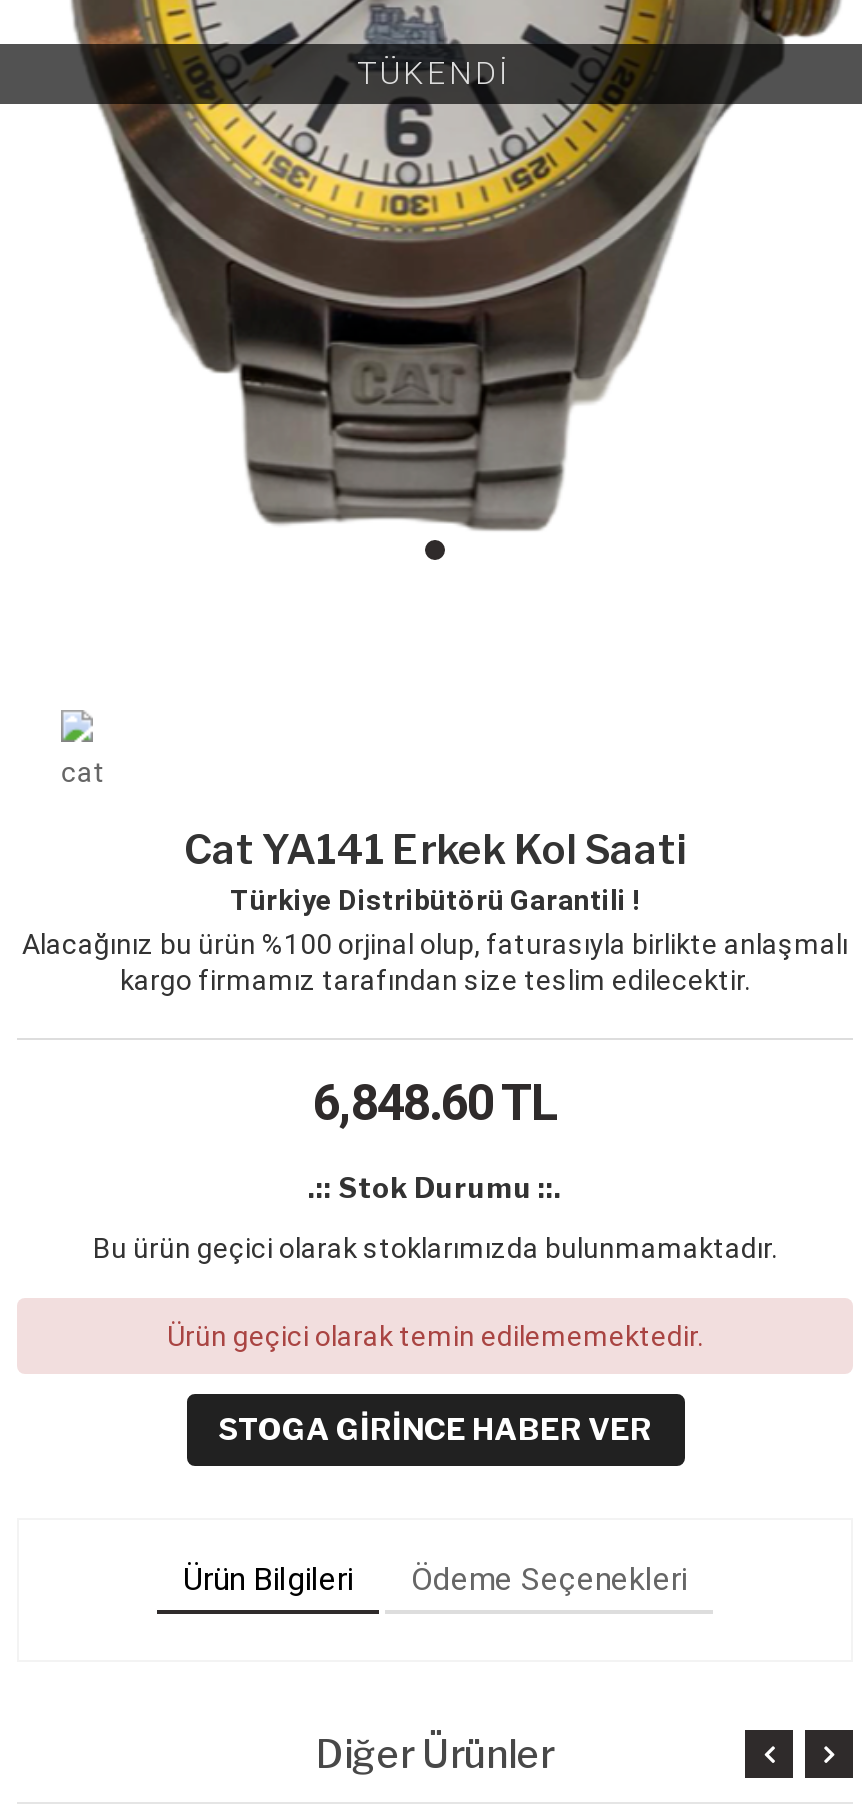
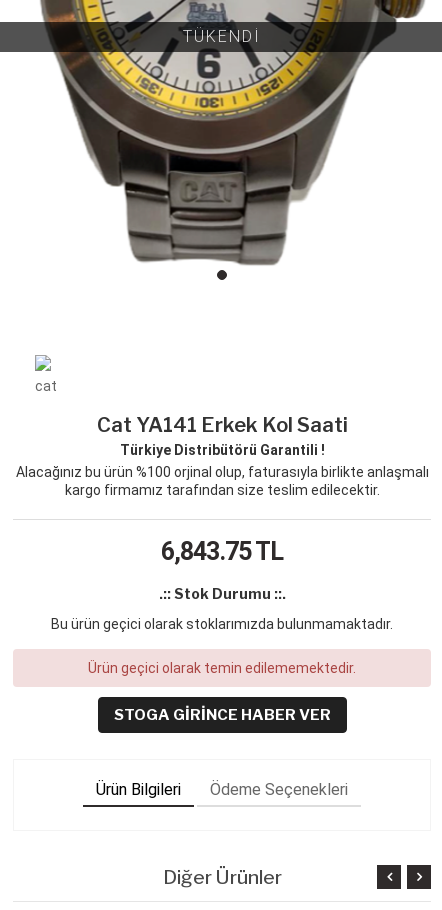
- 6,848.60TL
+ 6,843.75TL
